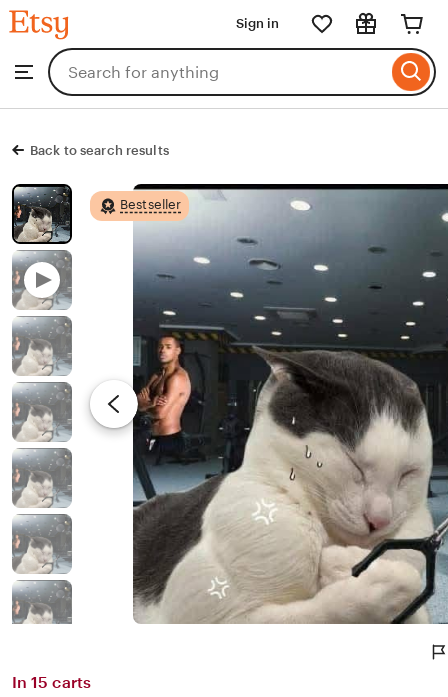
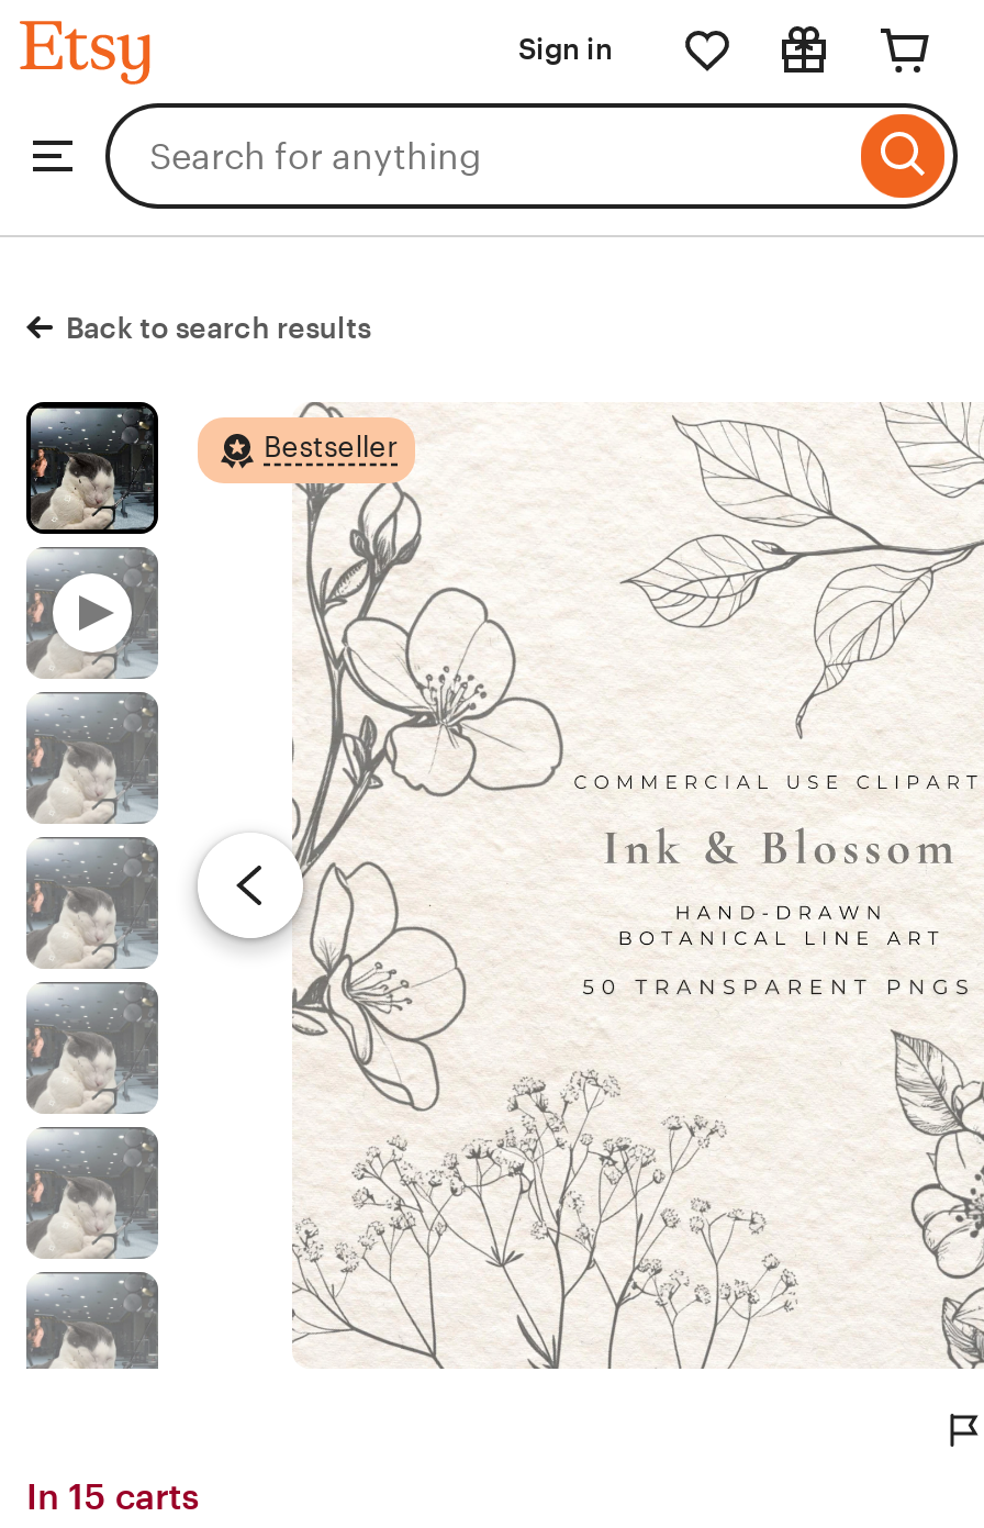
- [image]
+ [image]
